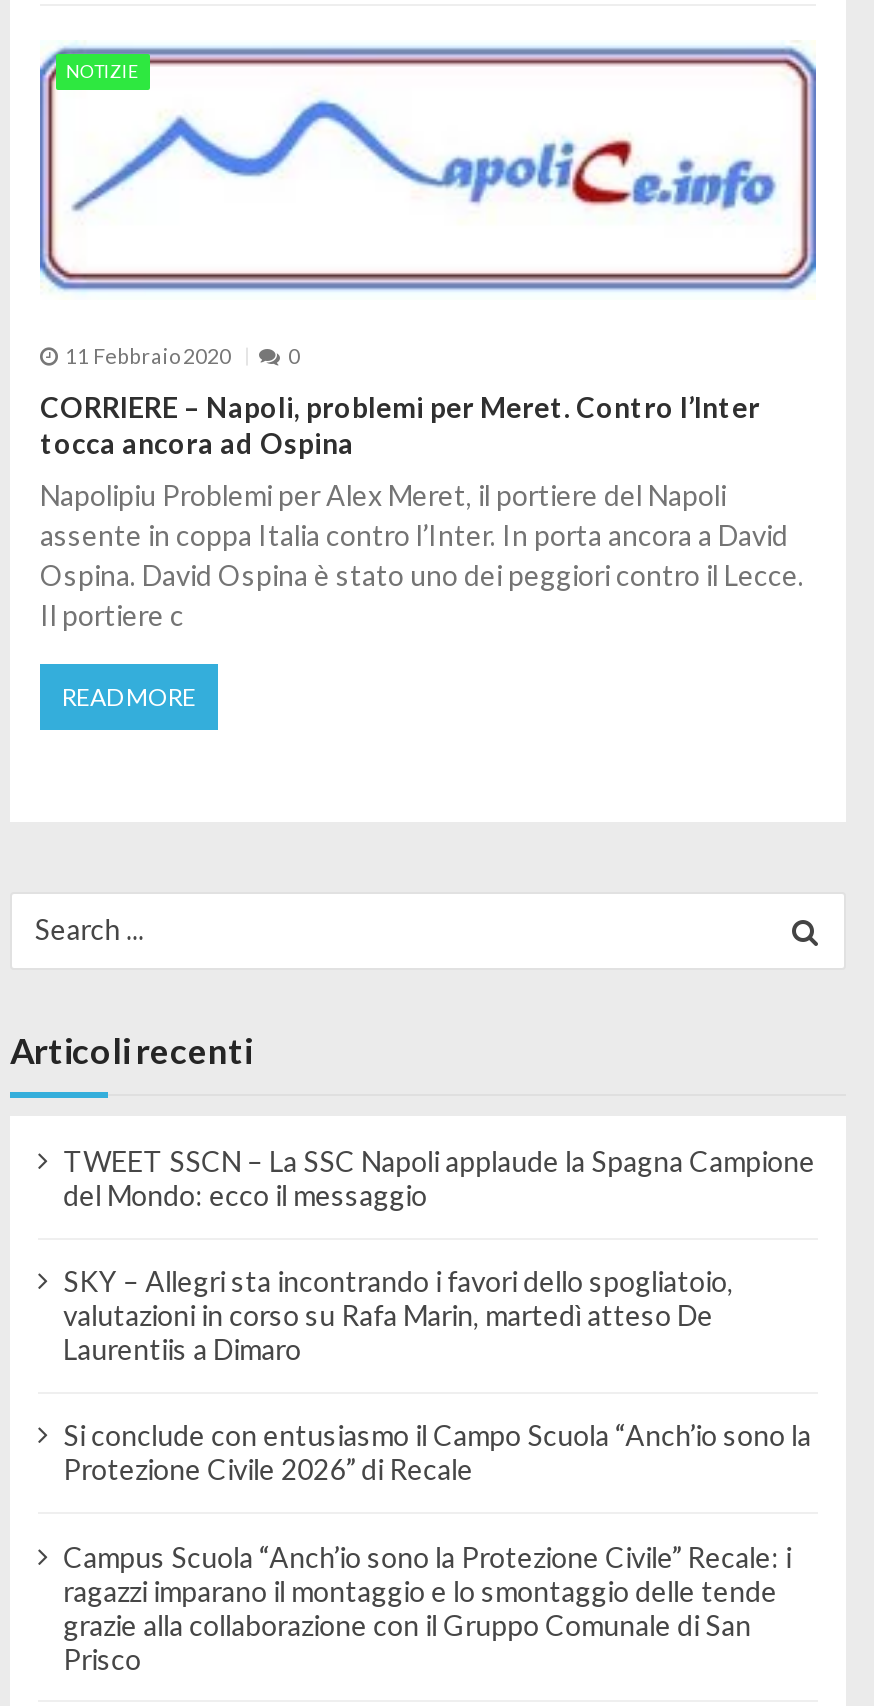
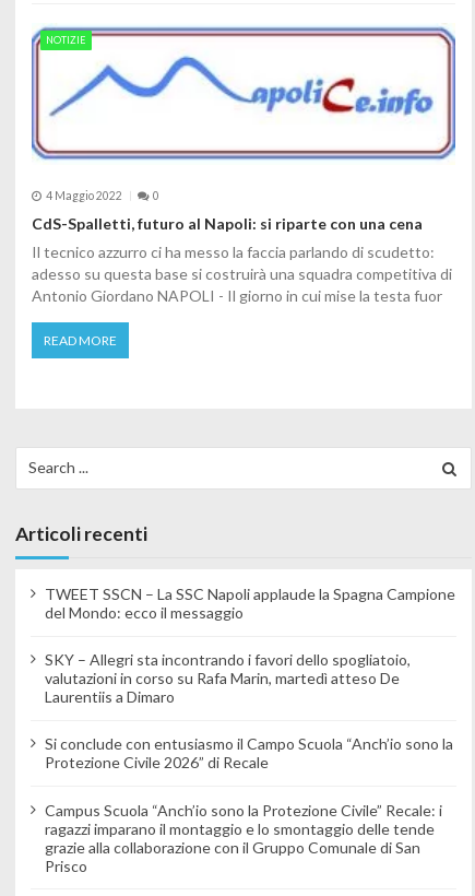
- 11 Febbraio 2020
+ 4 Maggio 2022

- CORRIERE – Napoli, problemi per Meret. Contro l’Inter
- tocca ancora ad Ospina
+ CdS-Spalletti, futuro al Napoli: si riparte con una cena

- Napolipiu Problemi per Alex Meret, il portiere del Napoli
- assente in coppa Italia contro l’Inter. In porta ancora a David
- Ospina. David Ospina è stato uno dei peggiori contro il Lecce.
- Il portiere c
+ Il tecnico azzurro ci ha messo la faccia parlando di scudetto:
+ adesso su questa base si costruirà una squadra competitiva di
+ Antonio Giordano NAPOLI - Il giorno in cui mise la testa fuor
